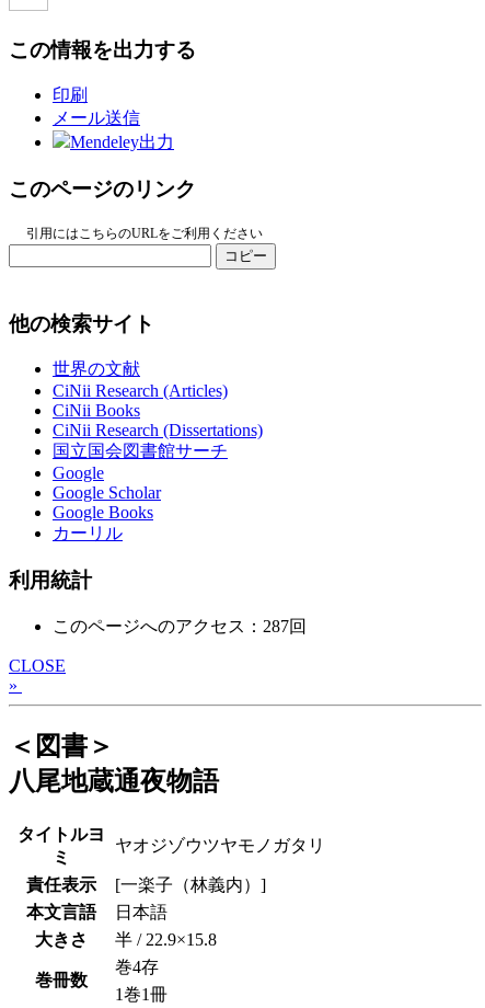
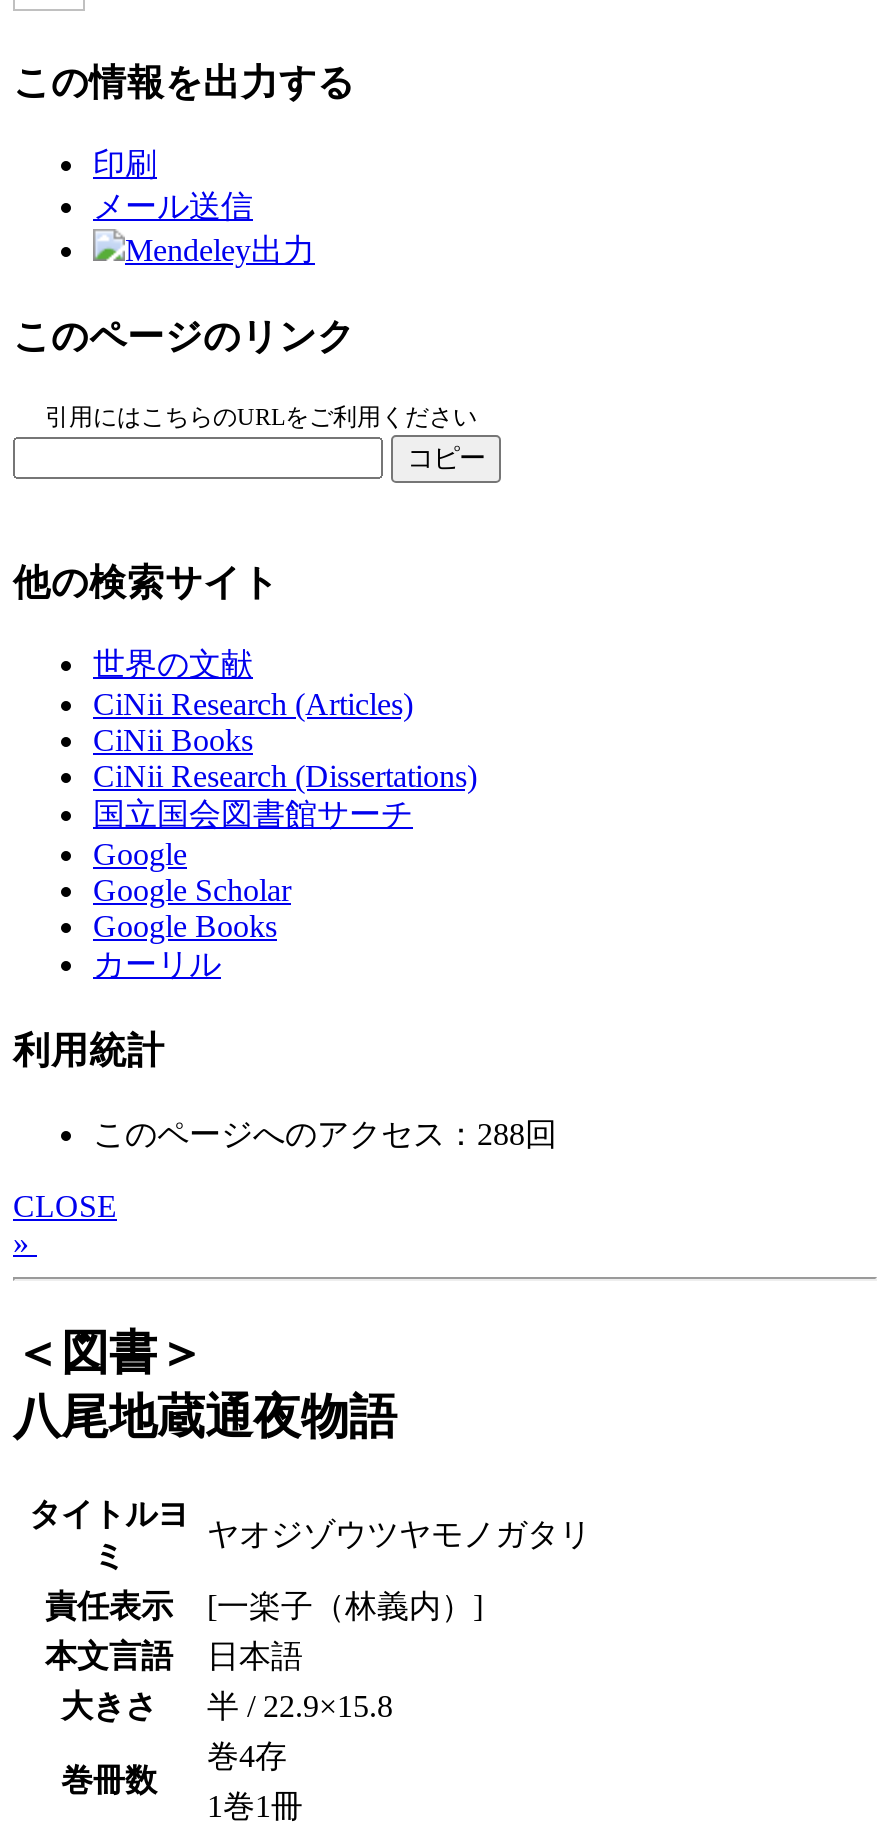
- このページへのアクセス：287回
+ このページへのアクセス：288回
